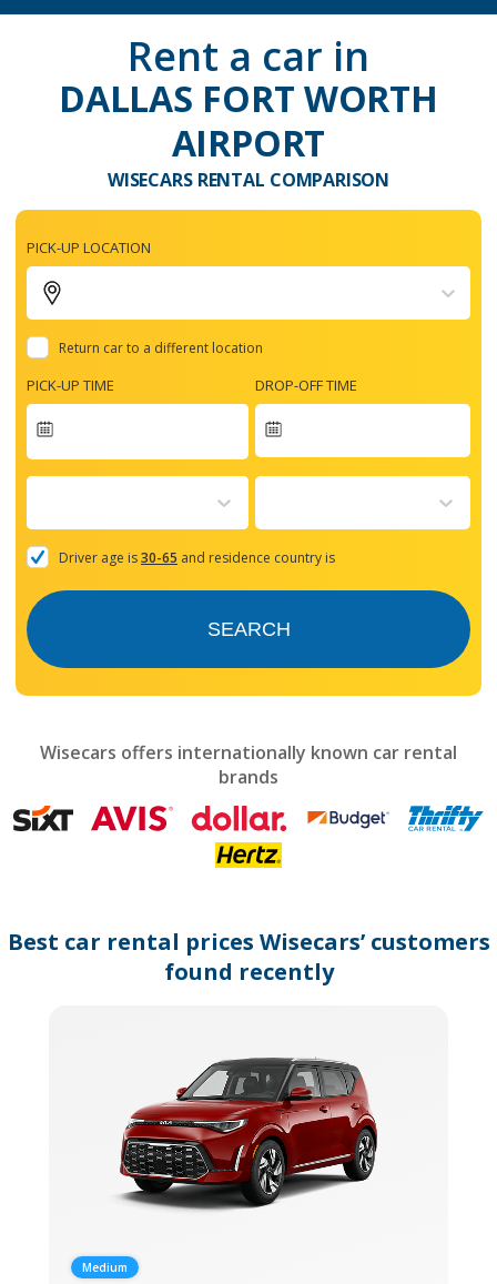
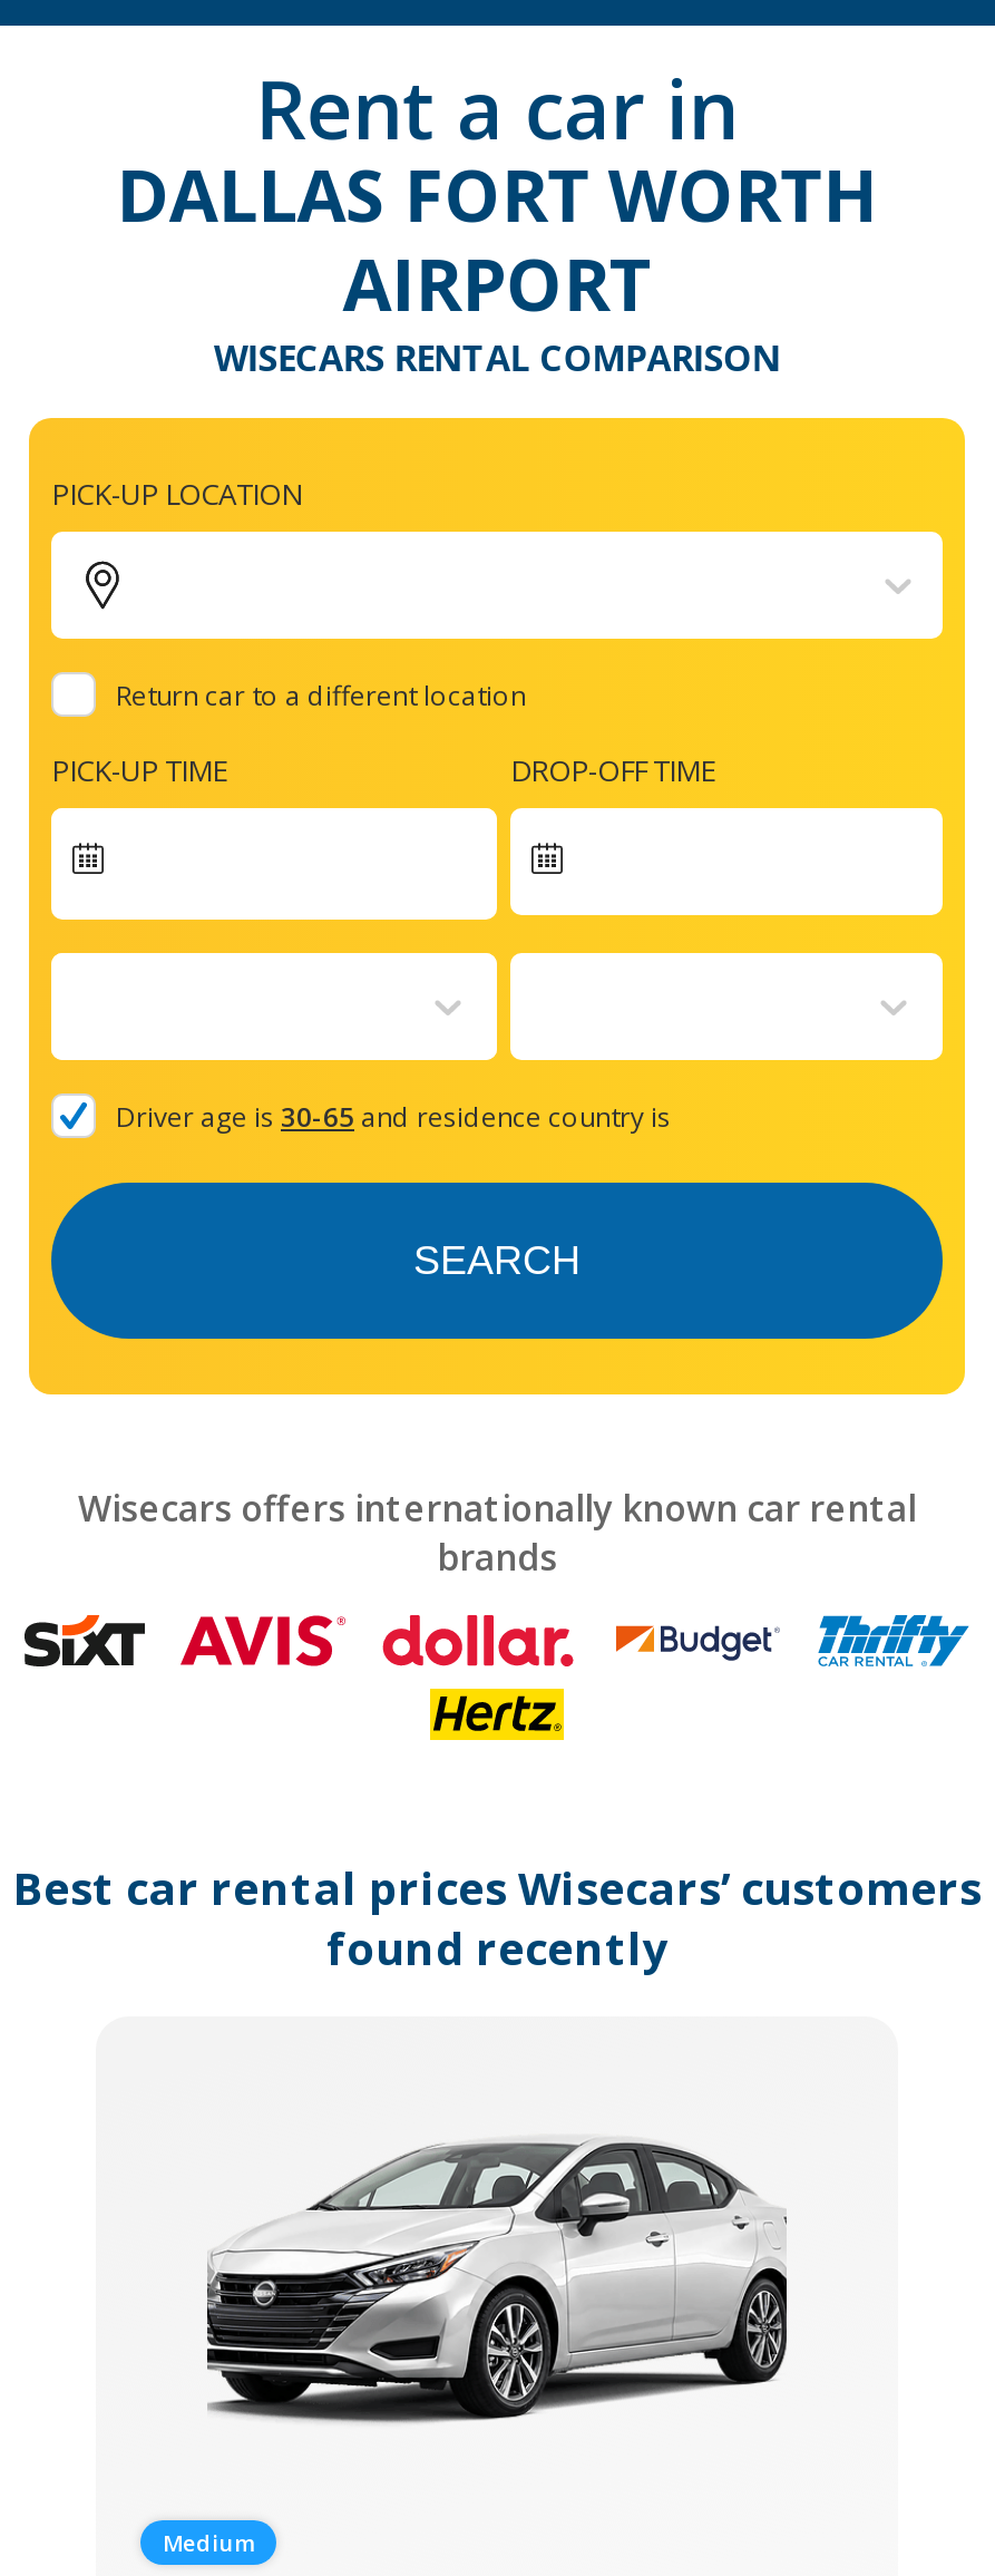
- [image]
+ [image]
